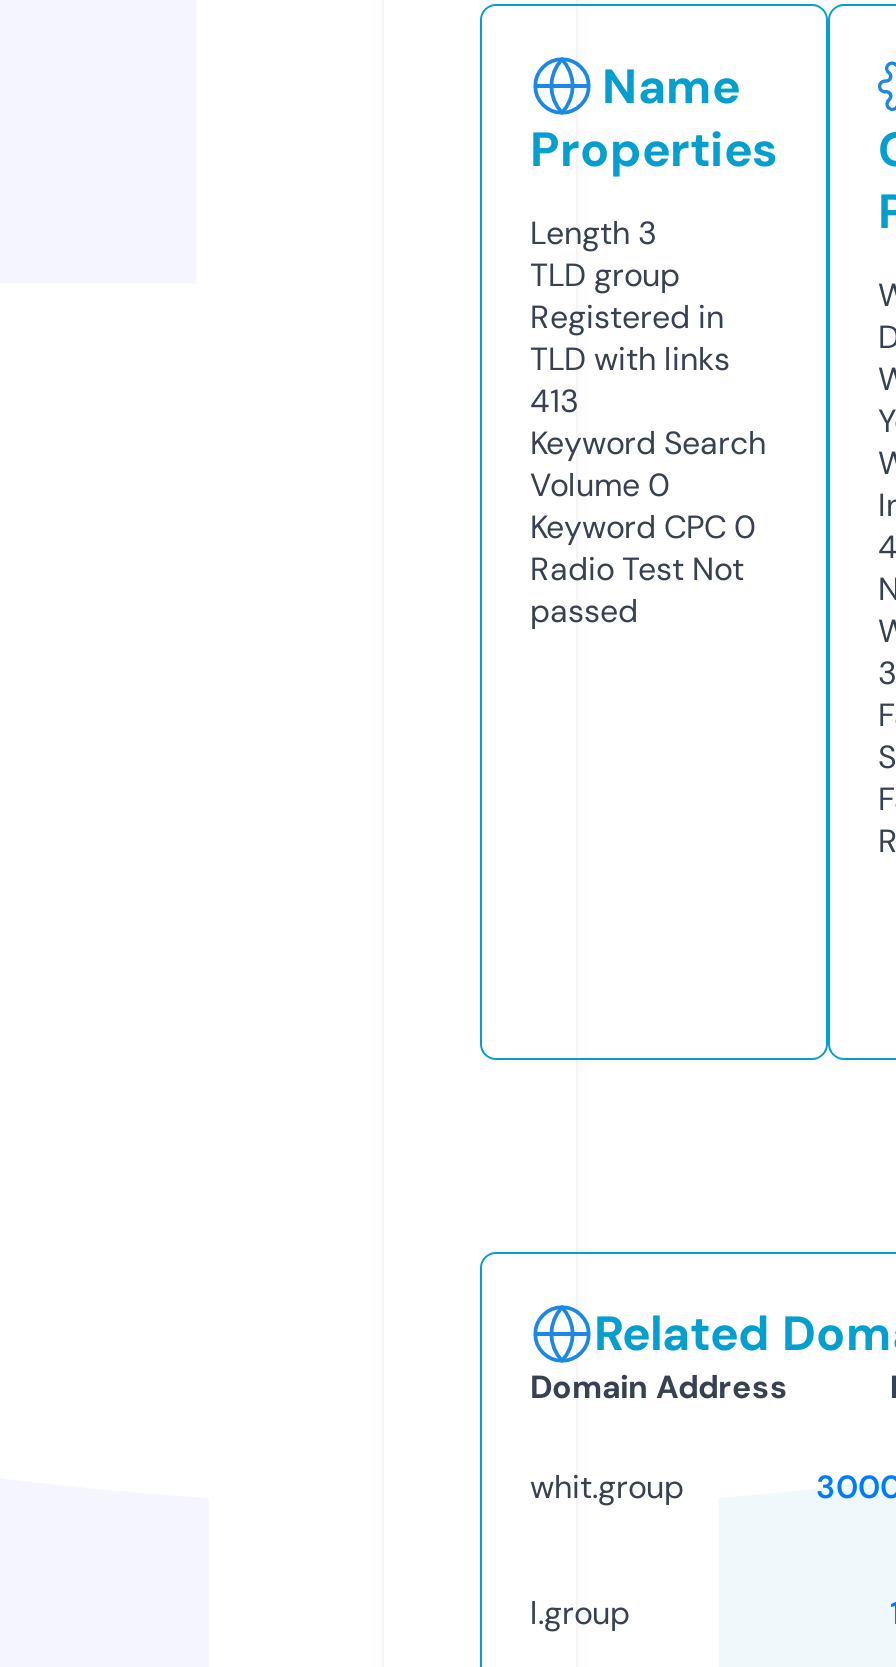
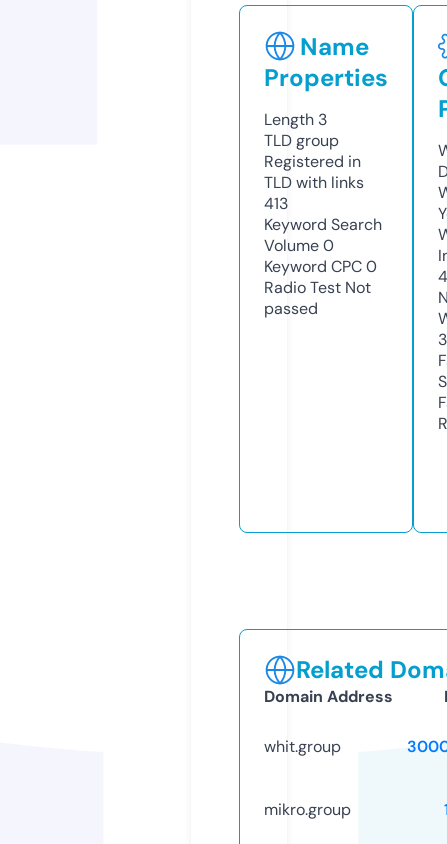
- l.group
+ mikro.group
